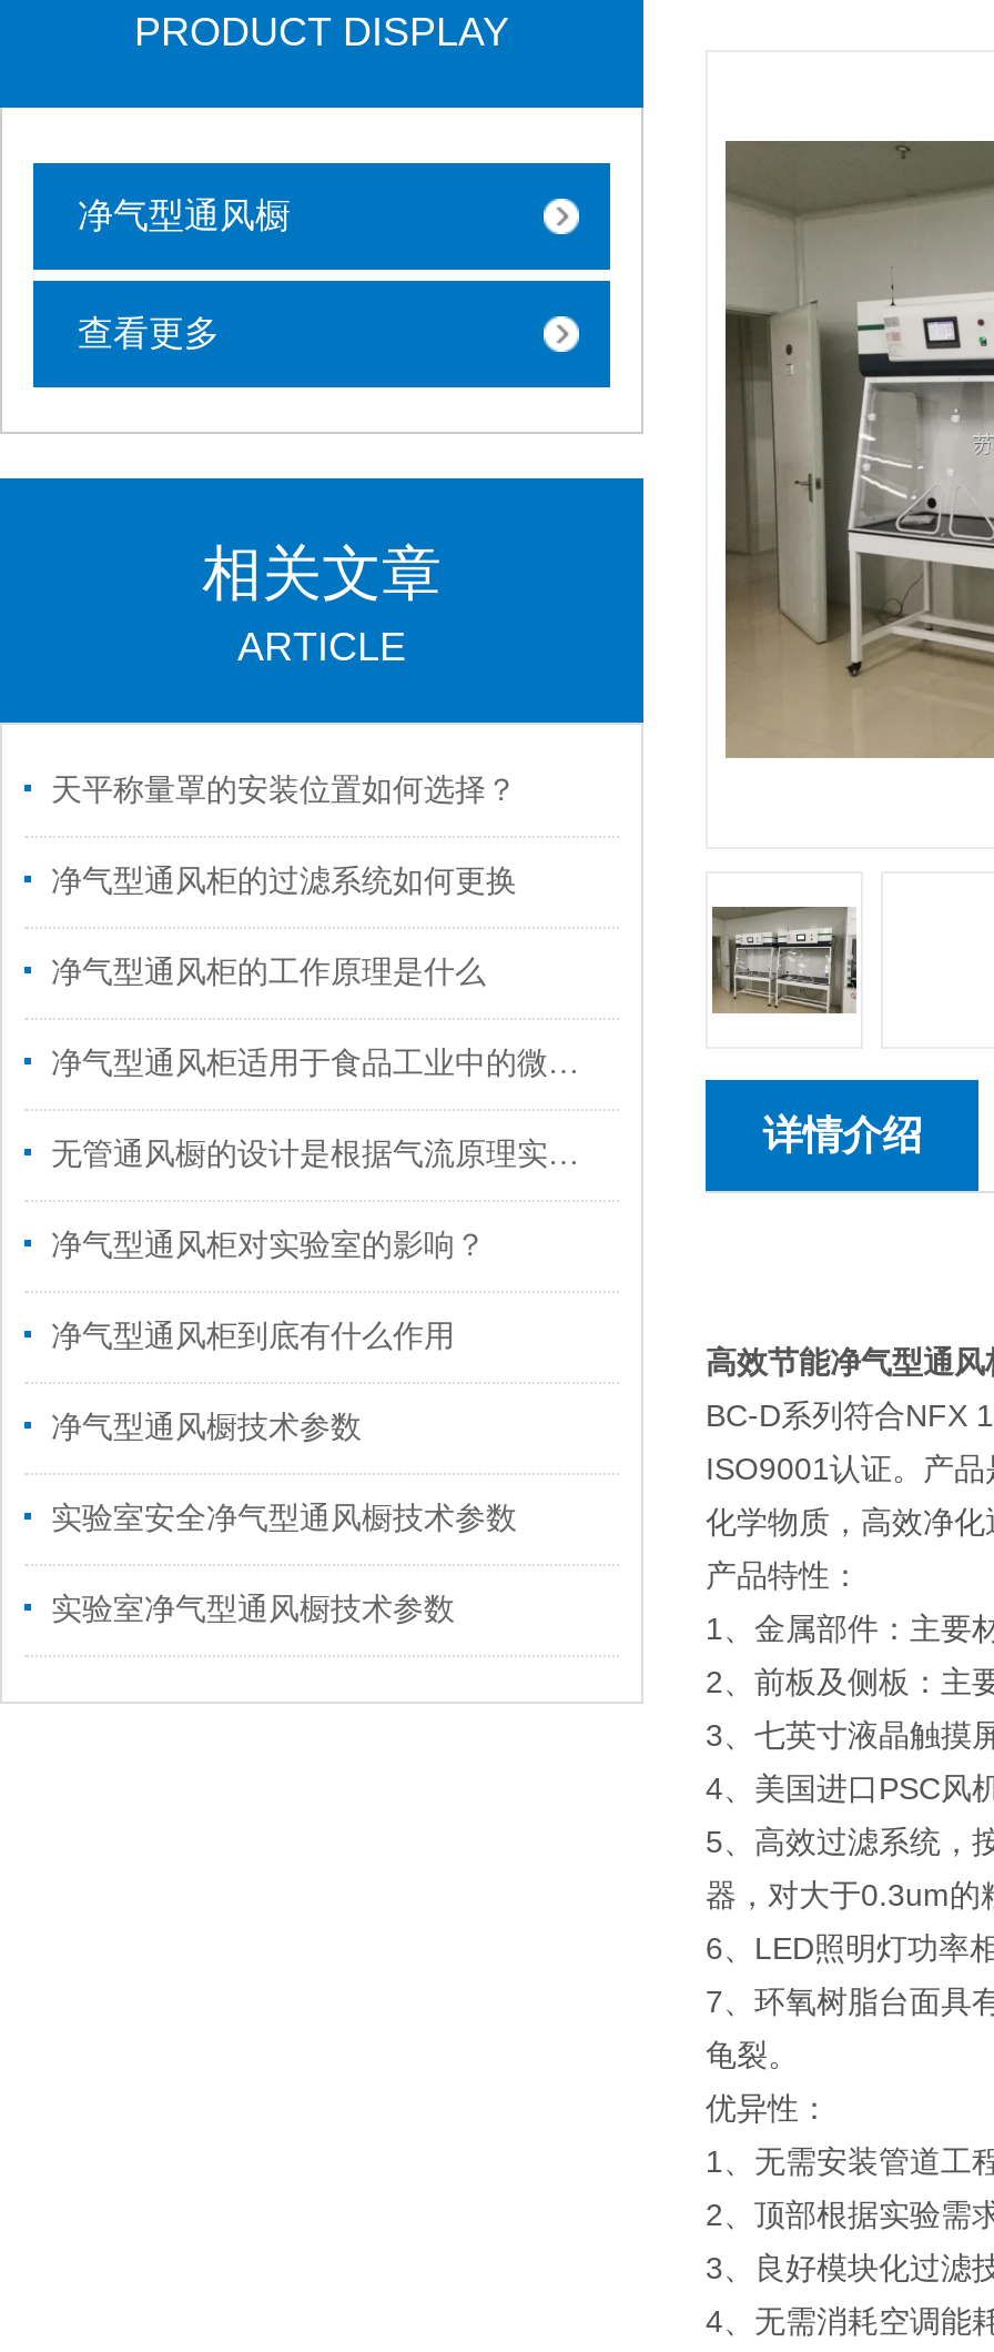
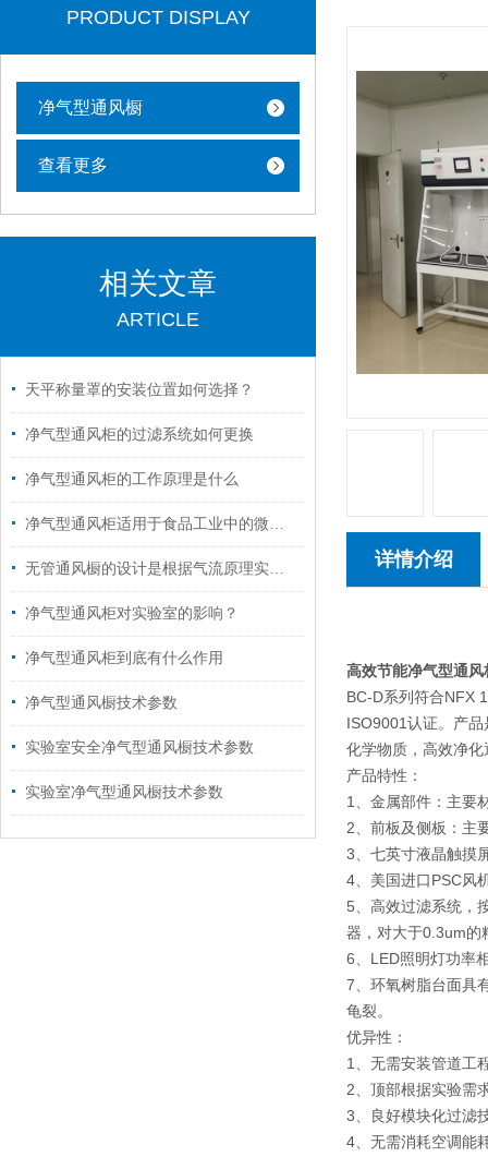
- [image]
